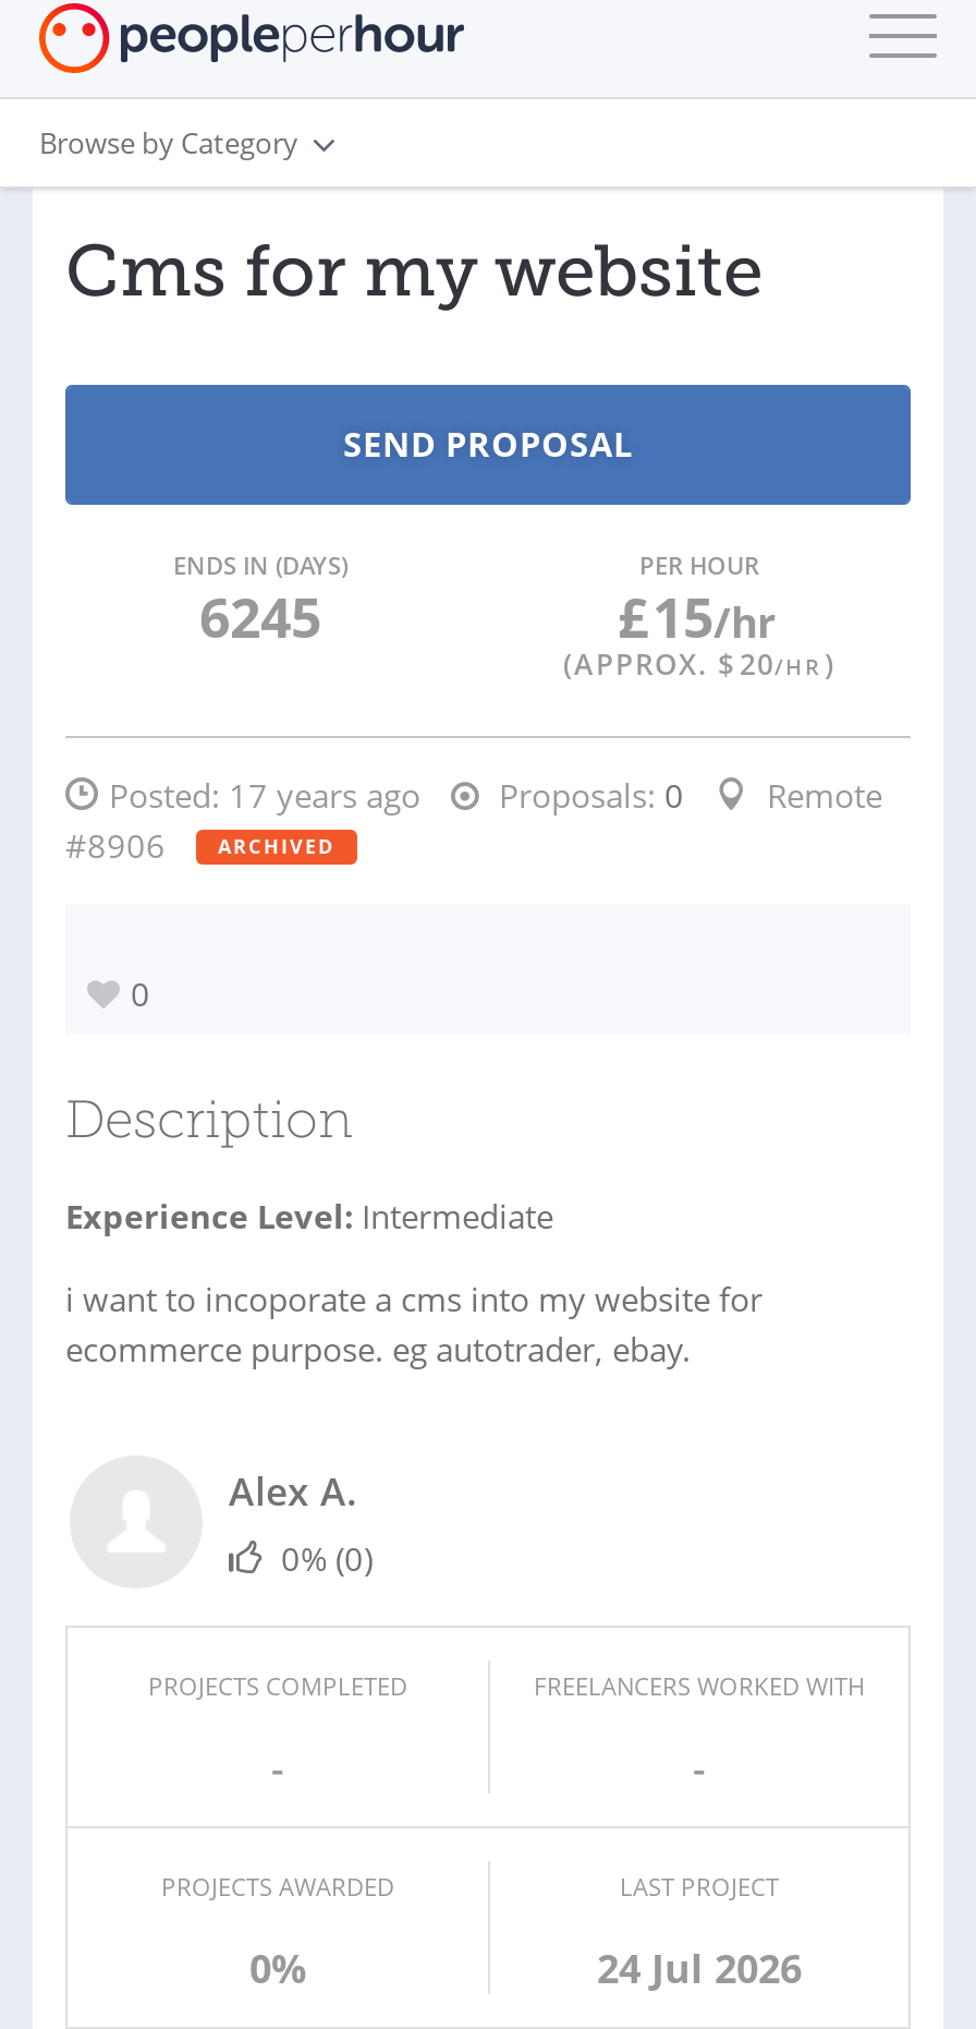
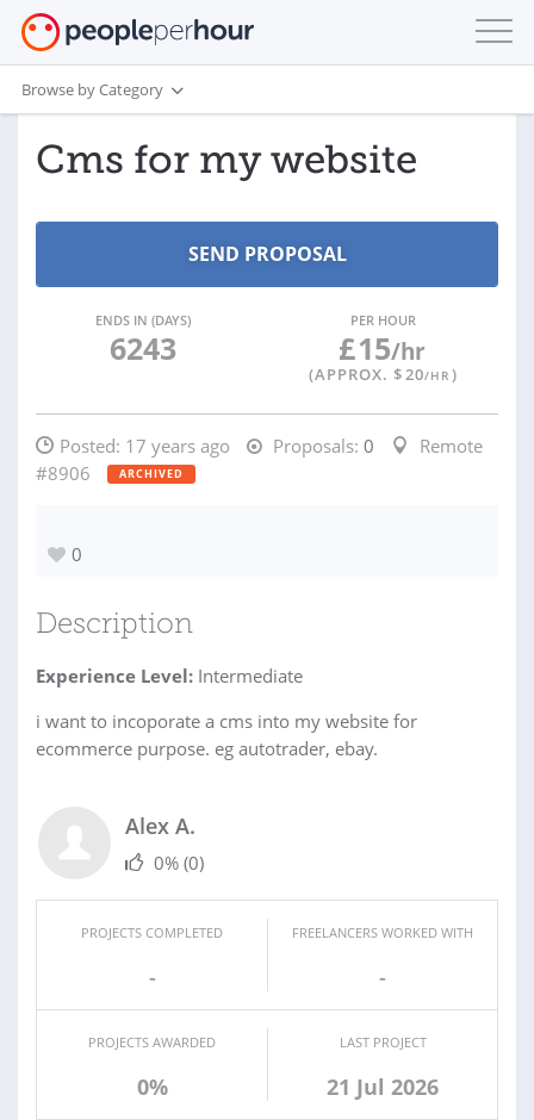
- 6245
+ 6243

- 24 Jul 2026
+ 21 Jul 2026
